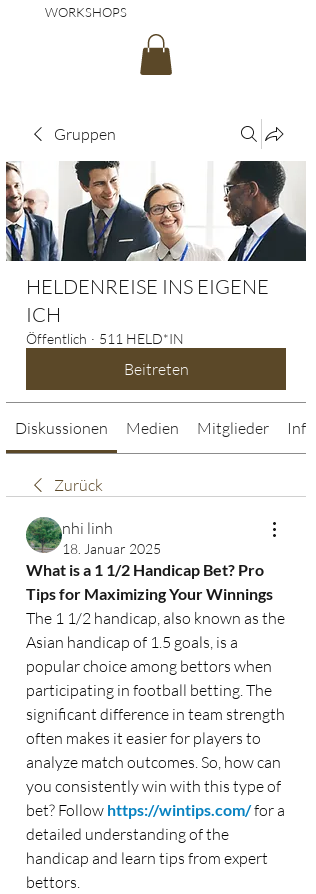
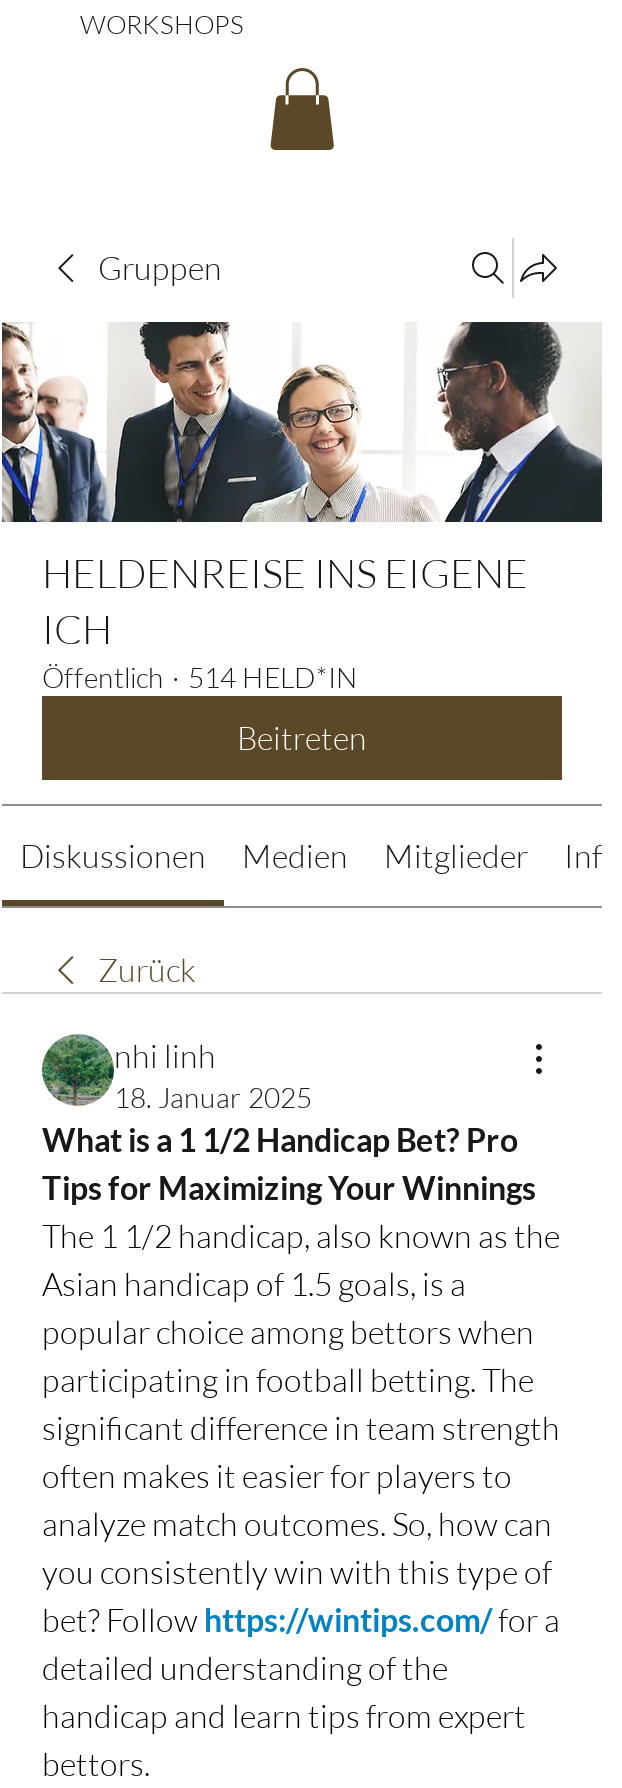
- Öffentlich · 511 HELD*IN
+ Öffentlich · 514 HELD*IN
